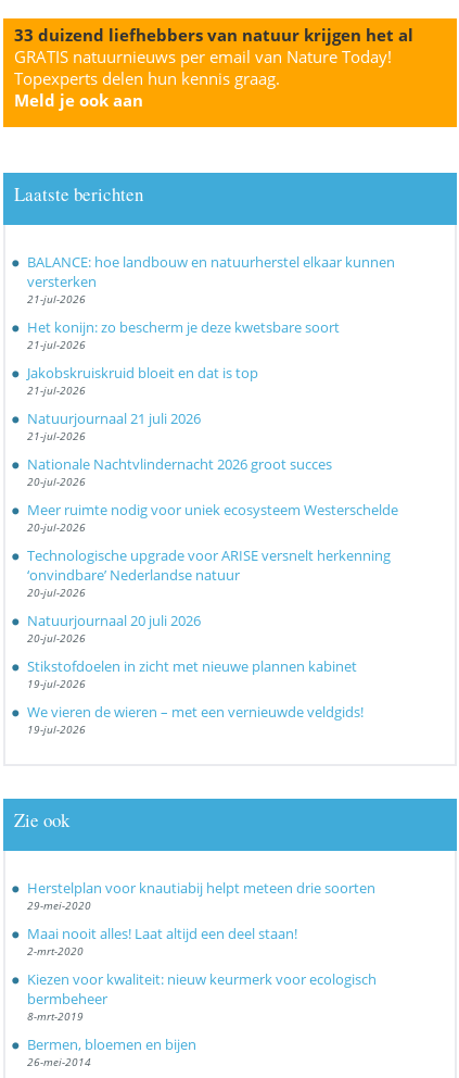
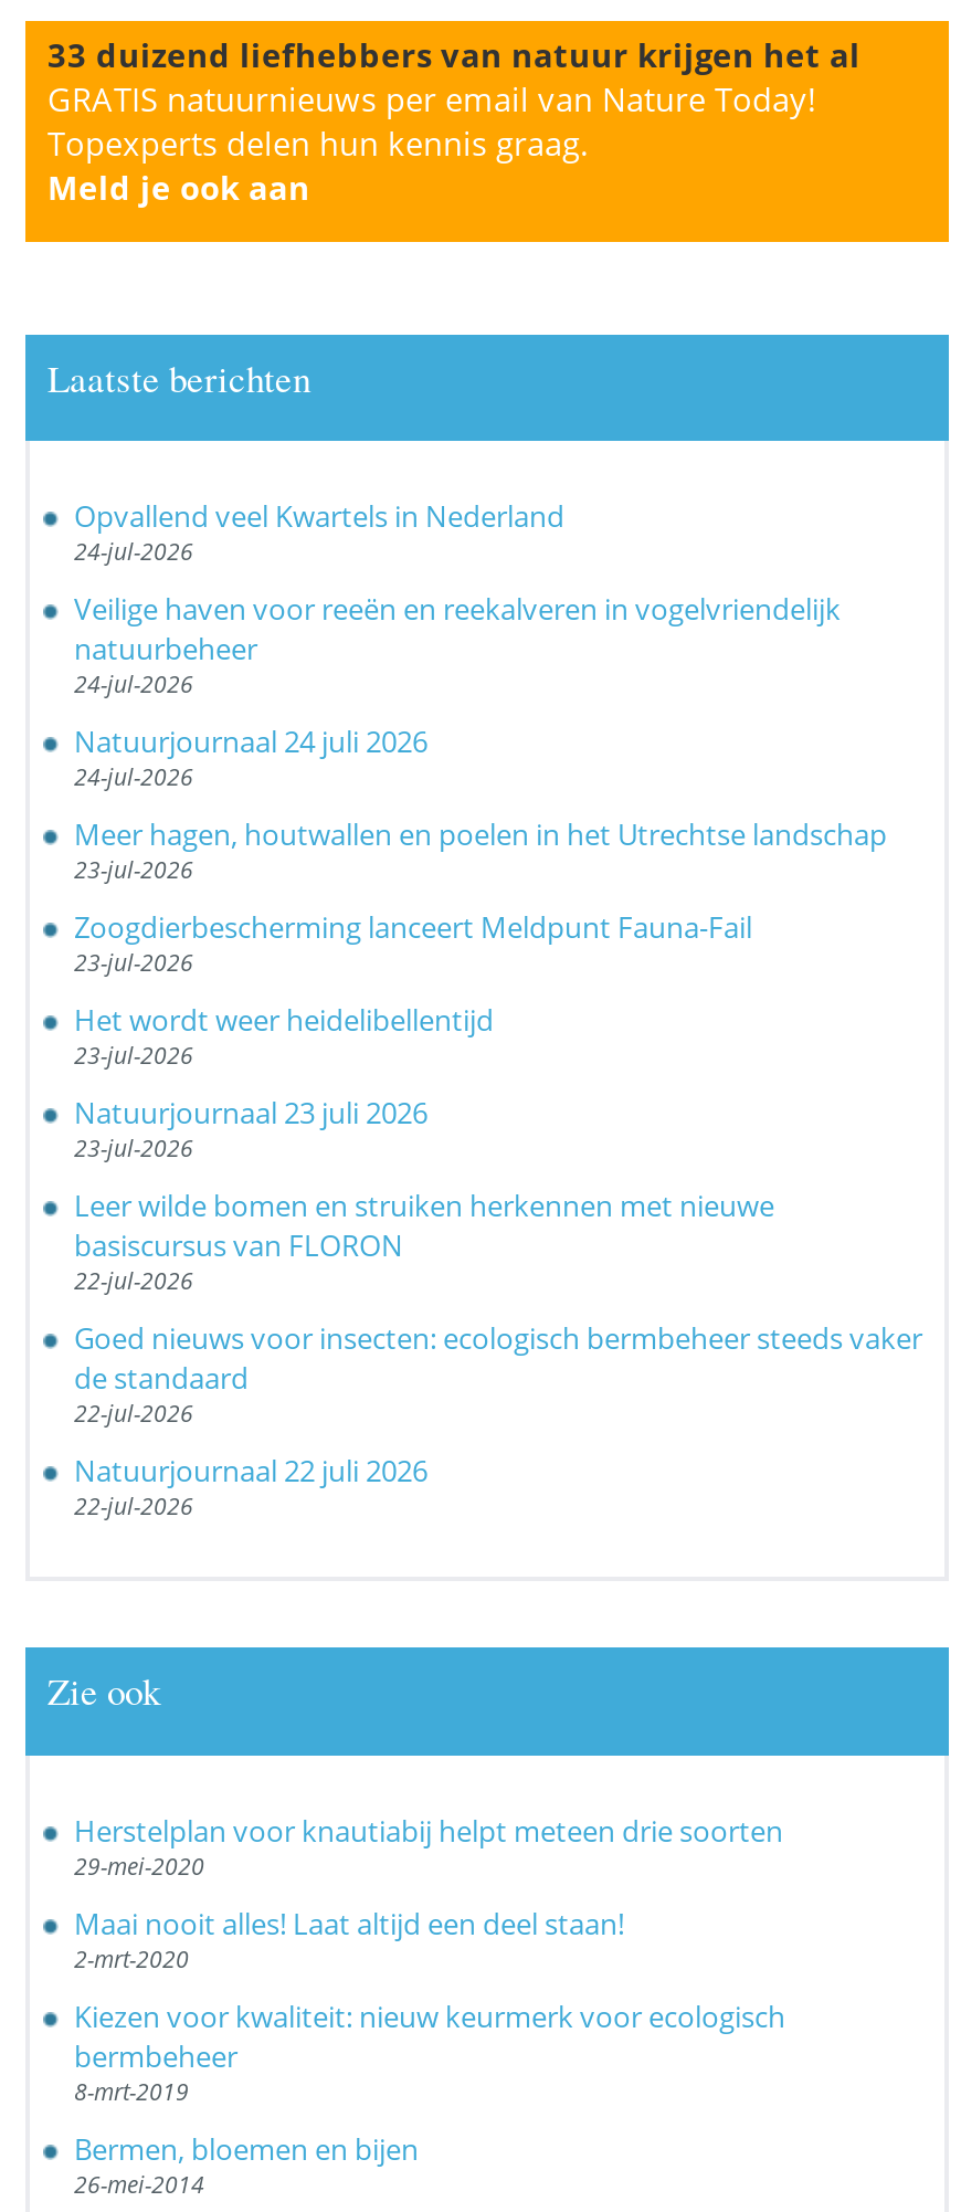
- BALANCE: hoe landbouw en natuurherstel elkaar kunnen
- versterken
- 21-jul-2026
+ Opvallend veel Kwartels in Nederland
+ 24-jul-2026

- Het konijn: zo bescherm je deze kwetsbare soort
- 21-jul-2026
+ Veilige haven voor reeën en reekalveren in vogelvriendelijk
+ natuurbeheer
+ 24-jul-2026

- Jakobskruiskruid bloeit en dat is top
- 21-jul-2026
+ Natuurjournaal 24 juli 2026
+ 24-jul-2026

- Natuurjournaal 21 juli 2026
- 21-jul-2026
+ Meer hagen, houtwallen en poelen in het Utrechtse landschap
+ 23-jul-2026

- Nationale Nachtvlindernacht 2026 groot succes
- 20-jul-2026
+ Zoogdierbescherming lanceert Meldpunt Fauna-Fail
+ 23-jul-2026

- Meer ruimte nodig voor uniek ecosysteem Westerschelde
- 20-jul-2026
+ Het wordt weer heidelibellentijd
+ 23-jul-2026

- Technologische upgrade voor ARISE versnelt herkenning
- ‘onvindbare’ Nederlandse natuur
- 20-jul-2026
+ Natuurjournaal 23 juli 2026
+ 23-jul-2026

- Natuurjournaal 20 juli 2026
- 20-jul-2026
+ Leer wilde bomen en struiken herkennen met nieuwe
+ basiscursus van FLORON
+ 22-jul-2026

- Stikstofdoelen in zicht met nieuwe plannen kabinet
- 19-jul-2026
+ Goed nieuws voor insecten: ecologisch bermbeheer steeds vaker
+ de standaard
+ 22-jul-2026

- We vieren de wieren – met een vernieuwde veldgids!
- 19-jul-2026
+ Natuurjournaal 22 juli 2026
+ 22-jul-2026
